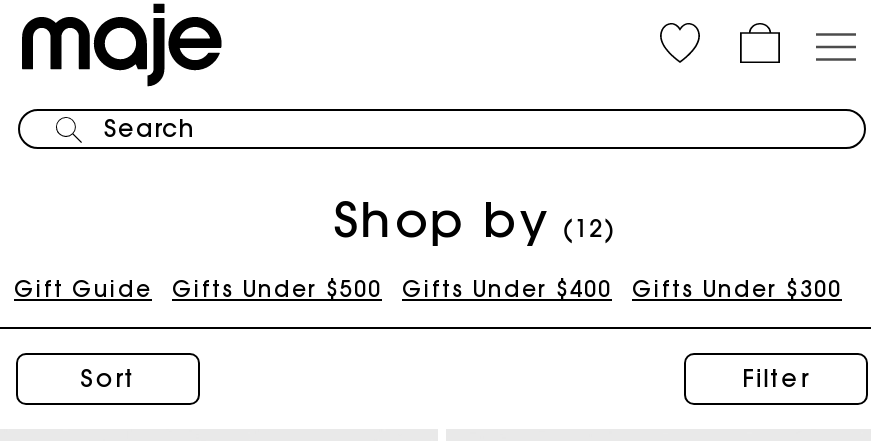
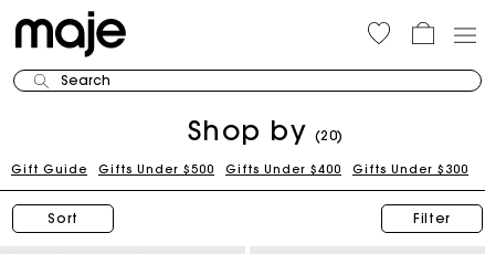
- Shop by (12)
+ Shop by (20)
